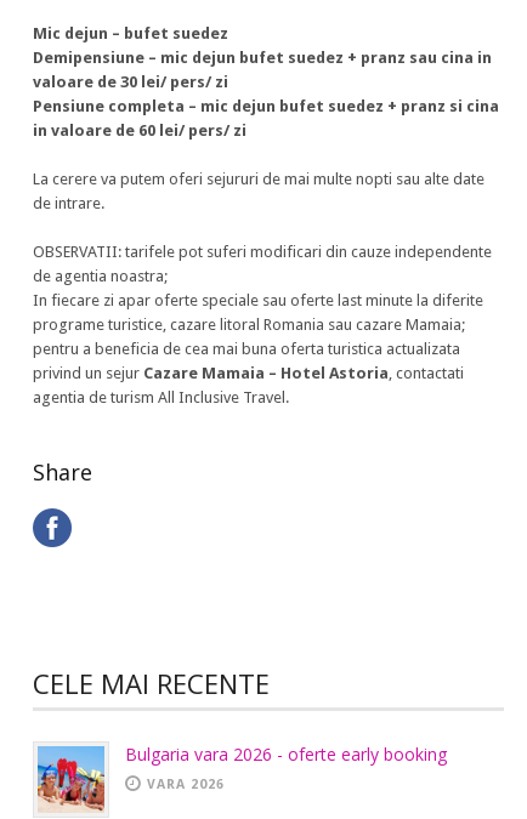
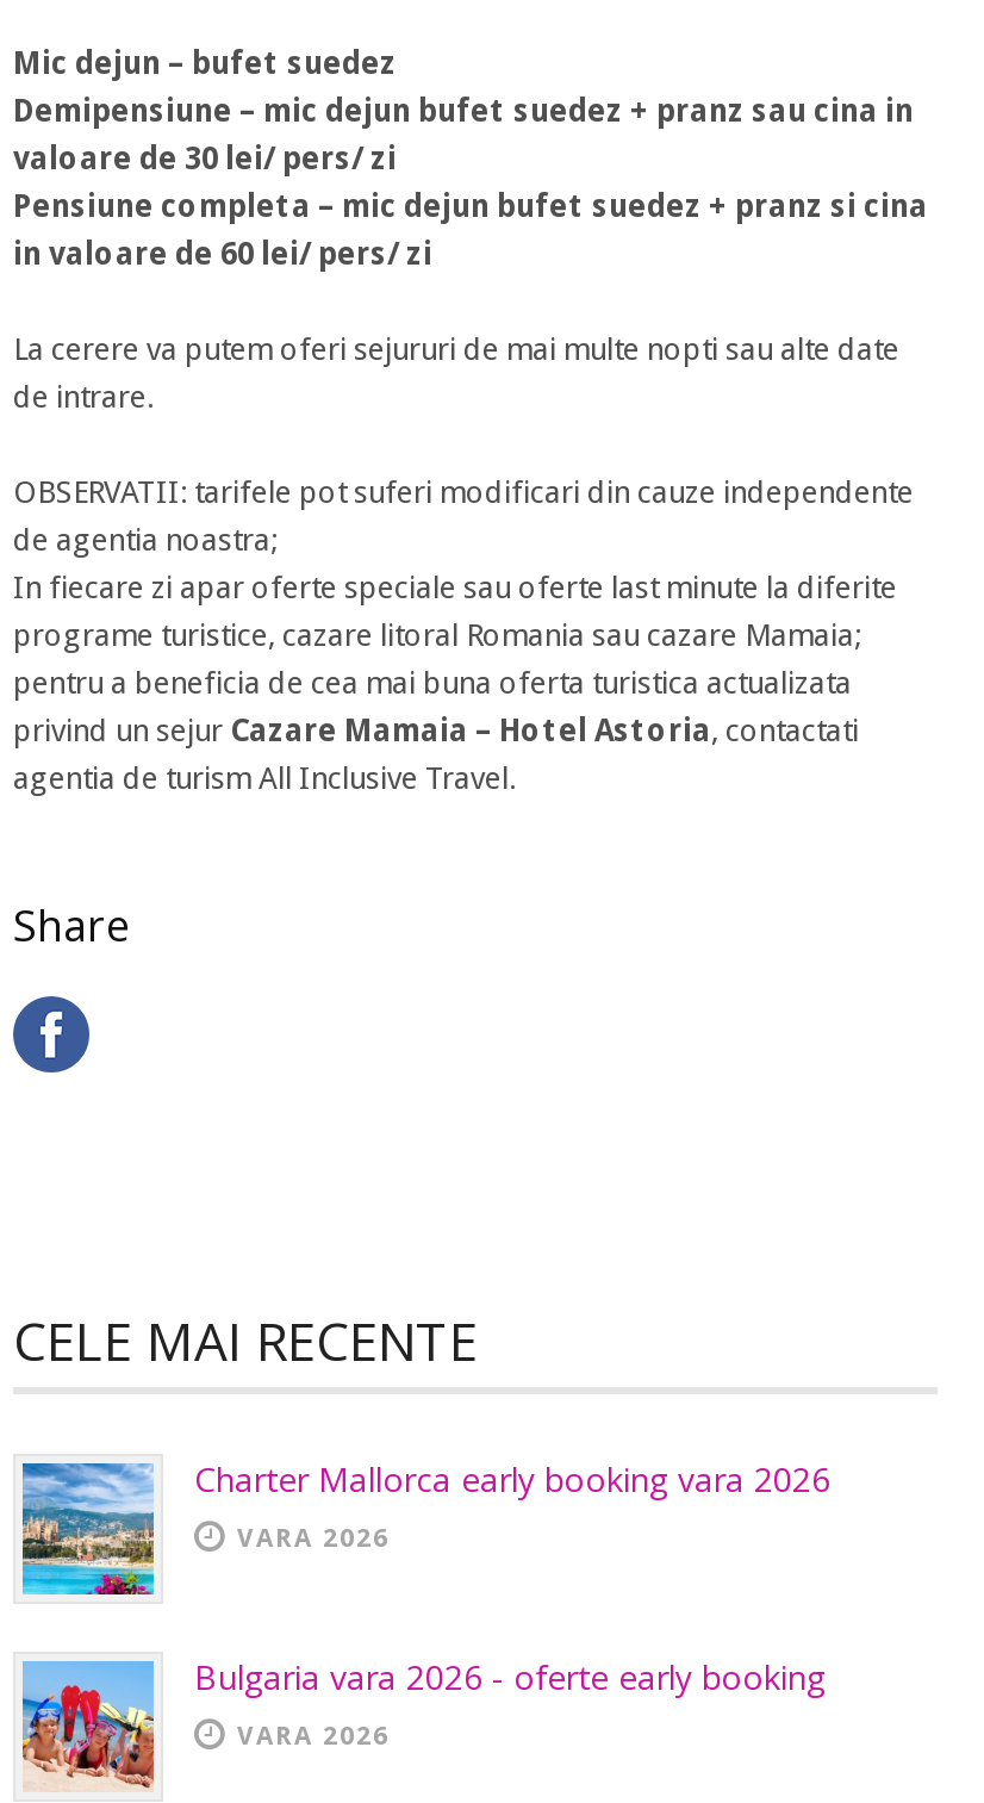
+ [image]
+ Charter Mallorca early booking vara 2026
+ VARA 2026
